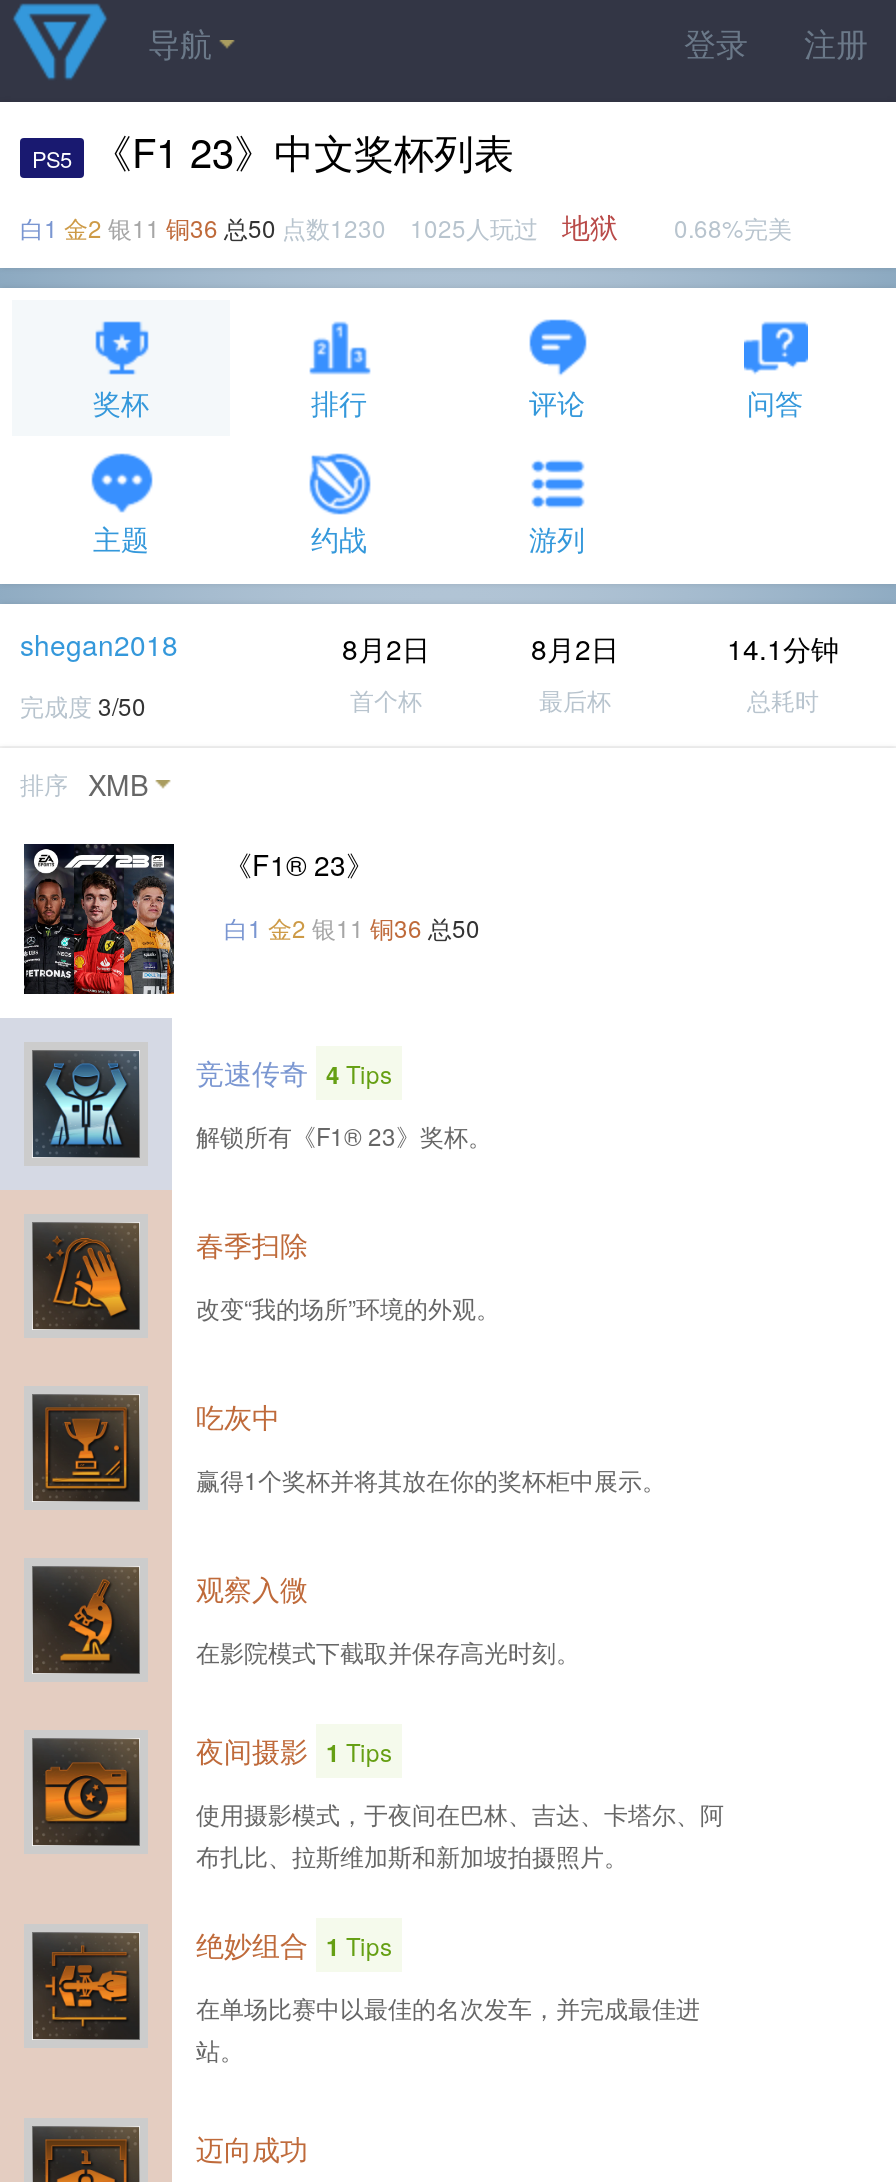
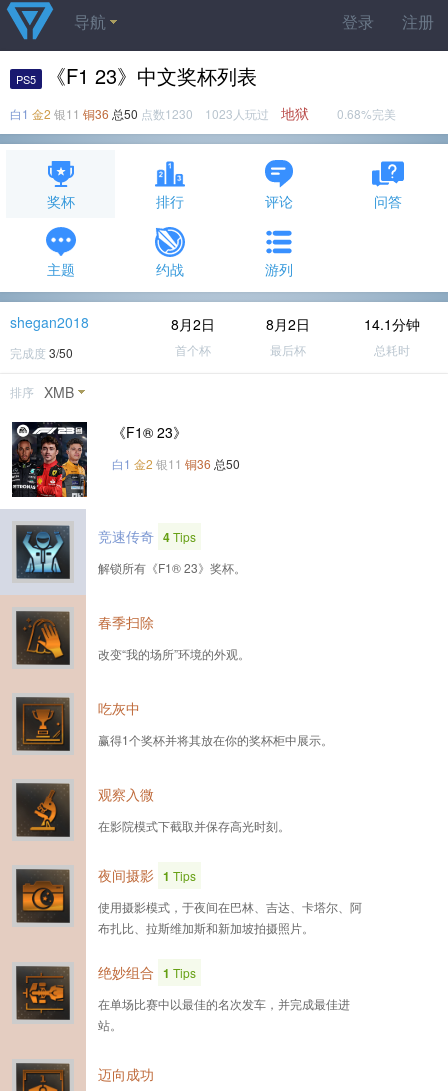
- 白1 金2 银11 铜36 总50点数1230 1025人玩过地狱
+ 白1 金2 银11 铜36 总50点数1230 1023人玩过地狱
